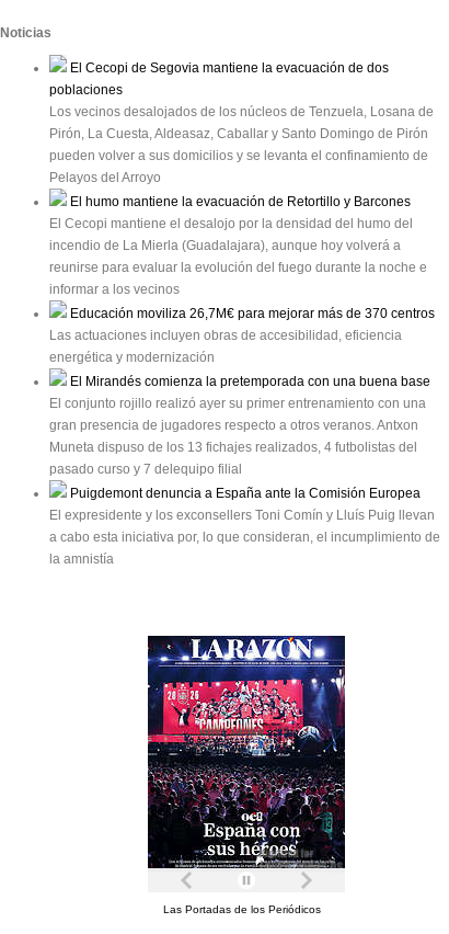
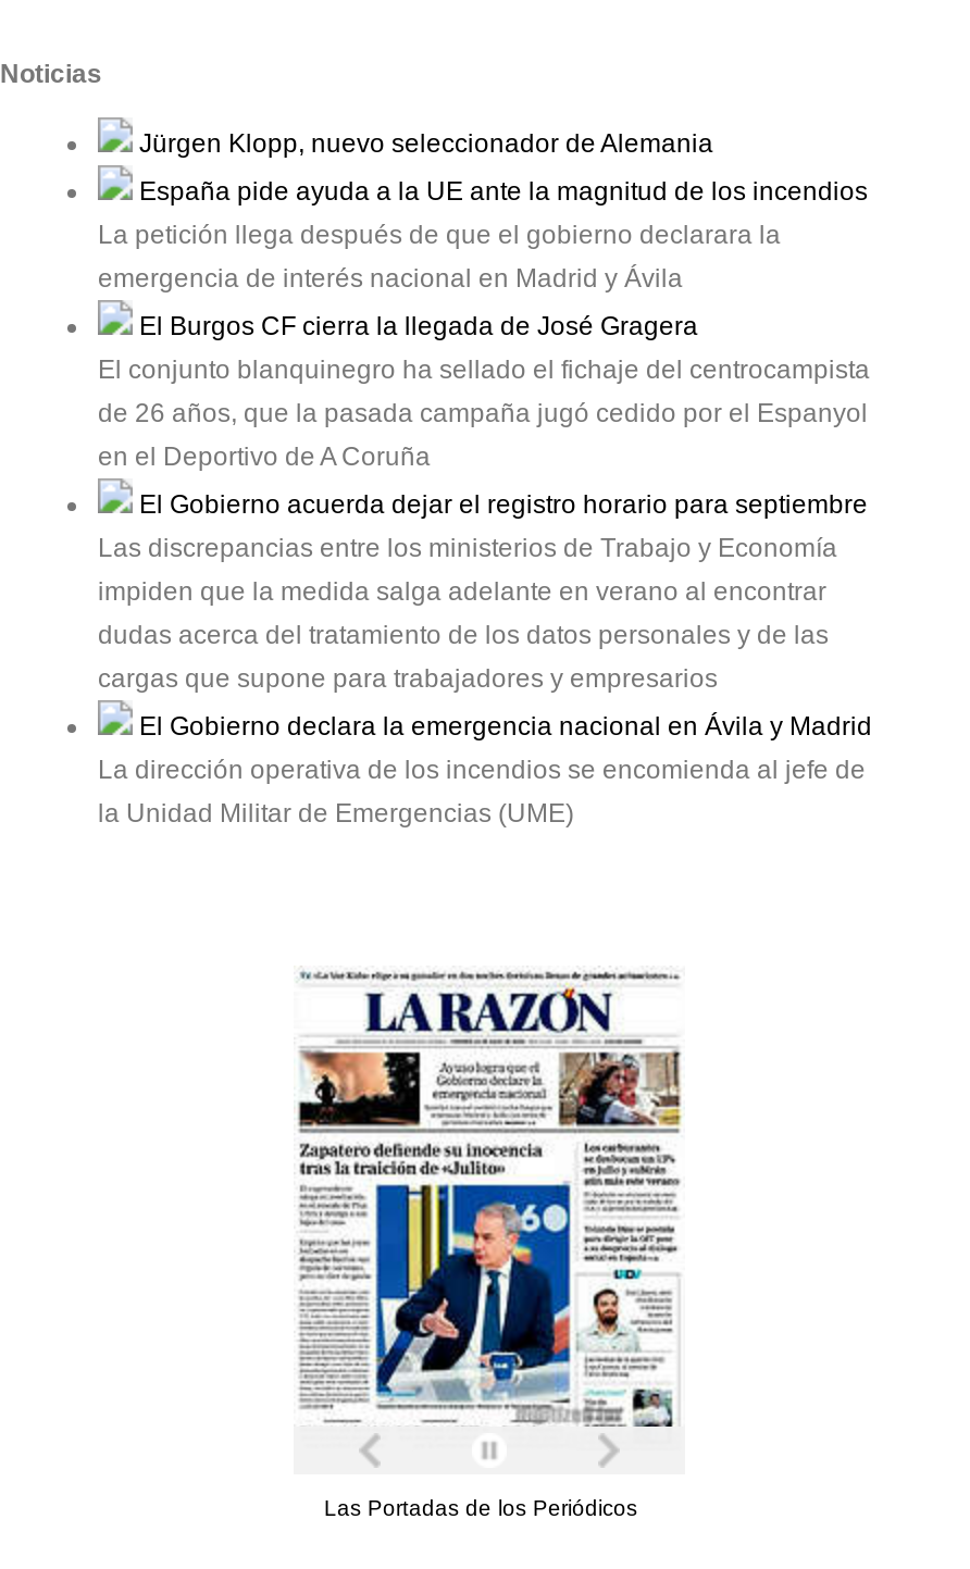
- El Cecopi de Segovia mantiene la evacuación de dos
- poblaciones
- Los vecinos desalojados de los núcleos de Tenzuela, Losana de
- Pirón, La Cuesta, Aldeasaz, Caballar y Santo Domingo de Pirón
- pueden volver a sus domicilios y se levanta el confinamiento de
- Pelayos del Arroyo
+ Jürgen Klopp, nuevo seleccionador de Alemania

- El humo mantiene la evacuación de Retortillo y Barcones
- El Cecopi mantiene el desalojo por la densidad del humo del
- incendio de La Mierla (Guadalajara), aunque hoy volverá a
- reunirse para evaluar la evolución del fuego durante la noche e
- informar a los vecinos
+ España pide ayuda a la UE ante la magnitud de los incendios
+ La petición llega después de que el gobierno declarara la
+ emergencia de interés nacional en Madrid y Ávila

- Educación moviliza 26,7M€ para mejorar más de 370 centros
- Las actuaciones incluyen obras de accesibilidad, eficiencia
- energética y modernización
+ El Burgos CF cierra la llegada de José Gragera
+ El conjunto blanquinegro ha sellado el fichaje del centrocampista
+ de 26 años, que la pasada campaña jugó cedido por el Espanyol
+ en el Deportivo de A Coruña

- El Mirandés comienza la pretemporada con una buena base
- El conjunto rojillo realizó ayer su primer entrenamiento con una
- gran presencia de jugadores respecto a otros veranos. Antxon
- Muneta dispuso de los 13 fichajes realizados, 4 futbolistas del
- pasado curso y 7 delequipo filial
+ El Gobierno acuerda dejar el registro horario para septiembre
+ Las discrepancias entre los ministerios de Trabajo y Economía
+ impiden que la medida salga adelante en verano al encontrar
+ dudas acerca del tratamiento de los datos personales y de las
+ cargas que supone para trabajadores y empresarios

- Puigdemont denuncia a España ante la Comisión Europea
- El expresidente y los exconsellers Toni Comín y Lluís Puig llevan
- a cabo esta iniciativa por, lo que consideran, el incumplimiento de
- la amnistía
+ El Gobierno declara la emergencia nacional en Ávila y Madrid
+ La dirección operativa de los incendios se encomienda al jefe de
+ la Unidad Militar de Emergencias (UME)

- [image]
+ [image]
